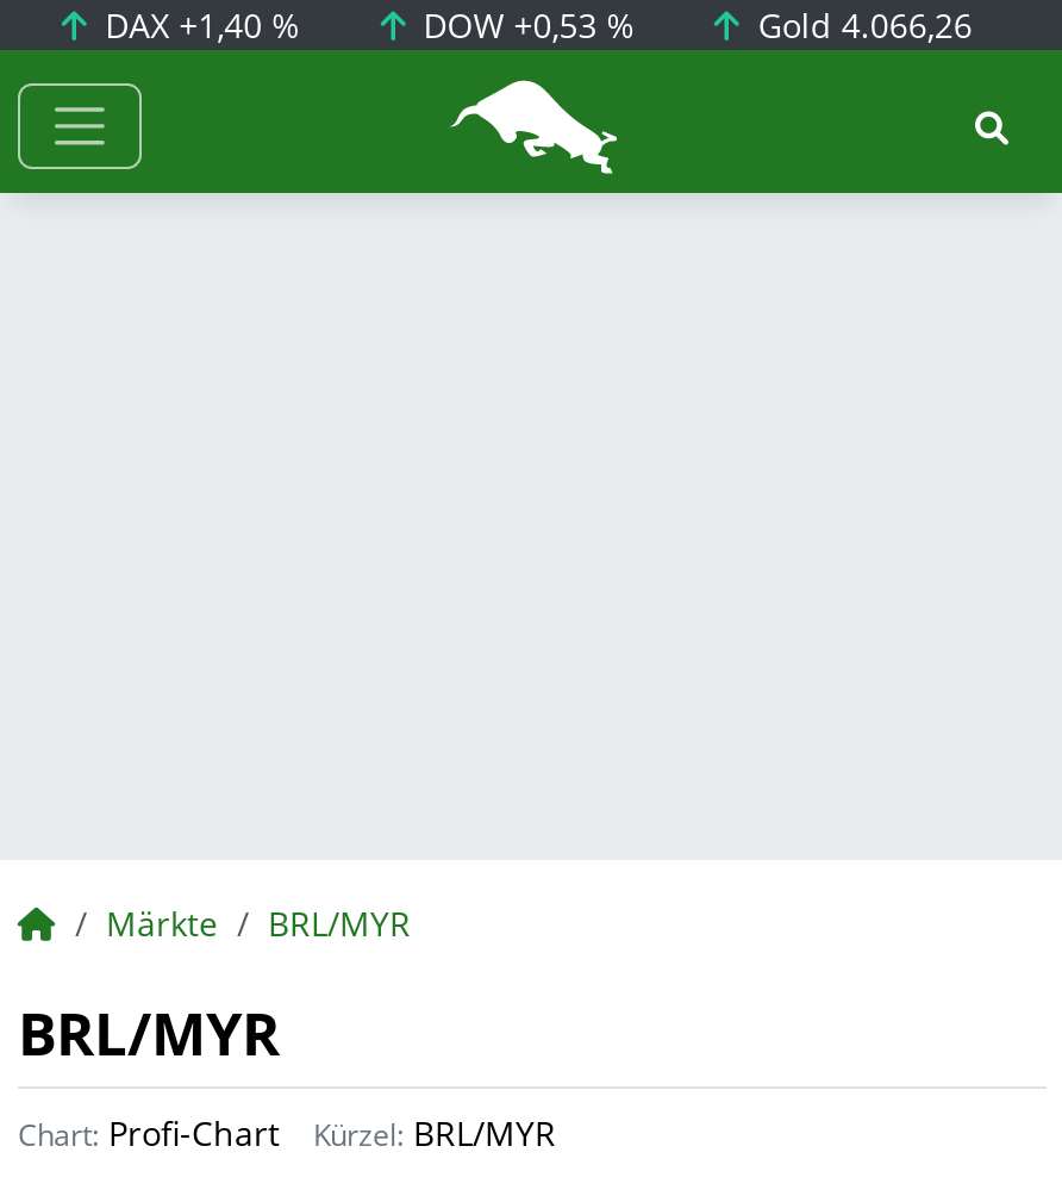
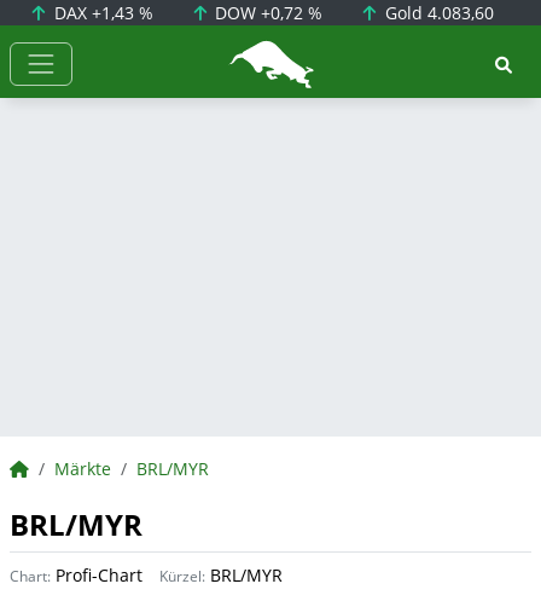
- DAX +1,40 %
+ DAX +1,43 %

- DOW +0,53 %
+ DOW +0,72 %

- Gold 4.066,26
+ Gold 4.083,60
